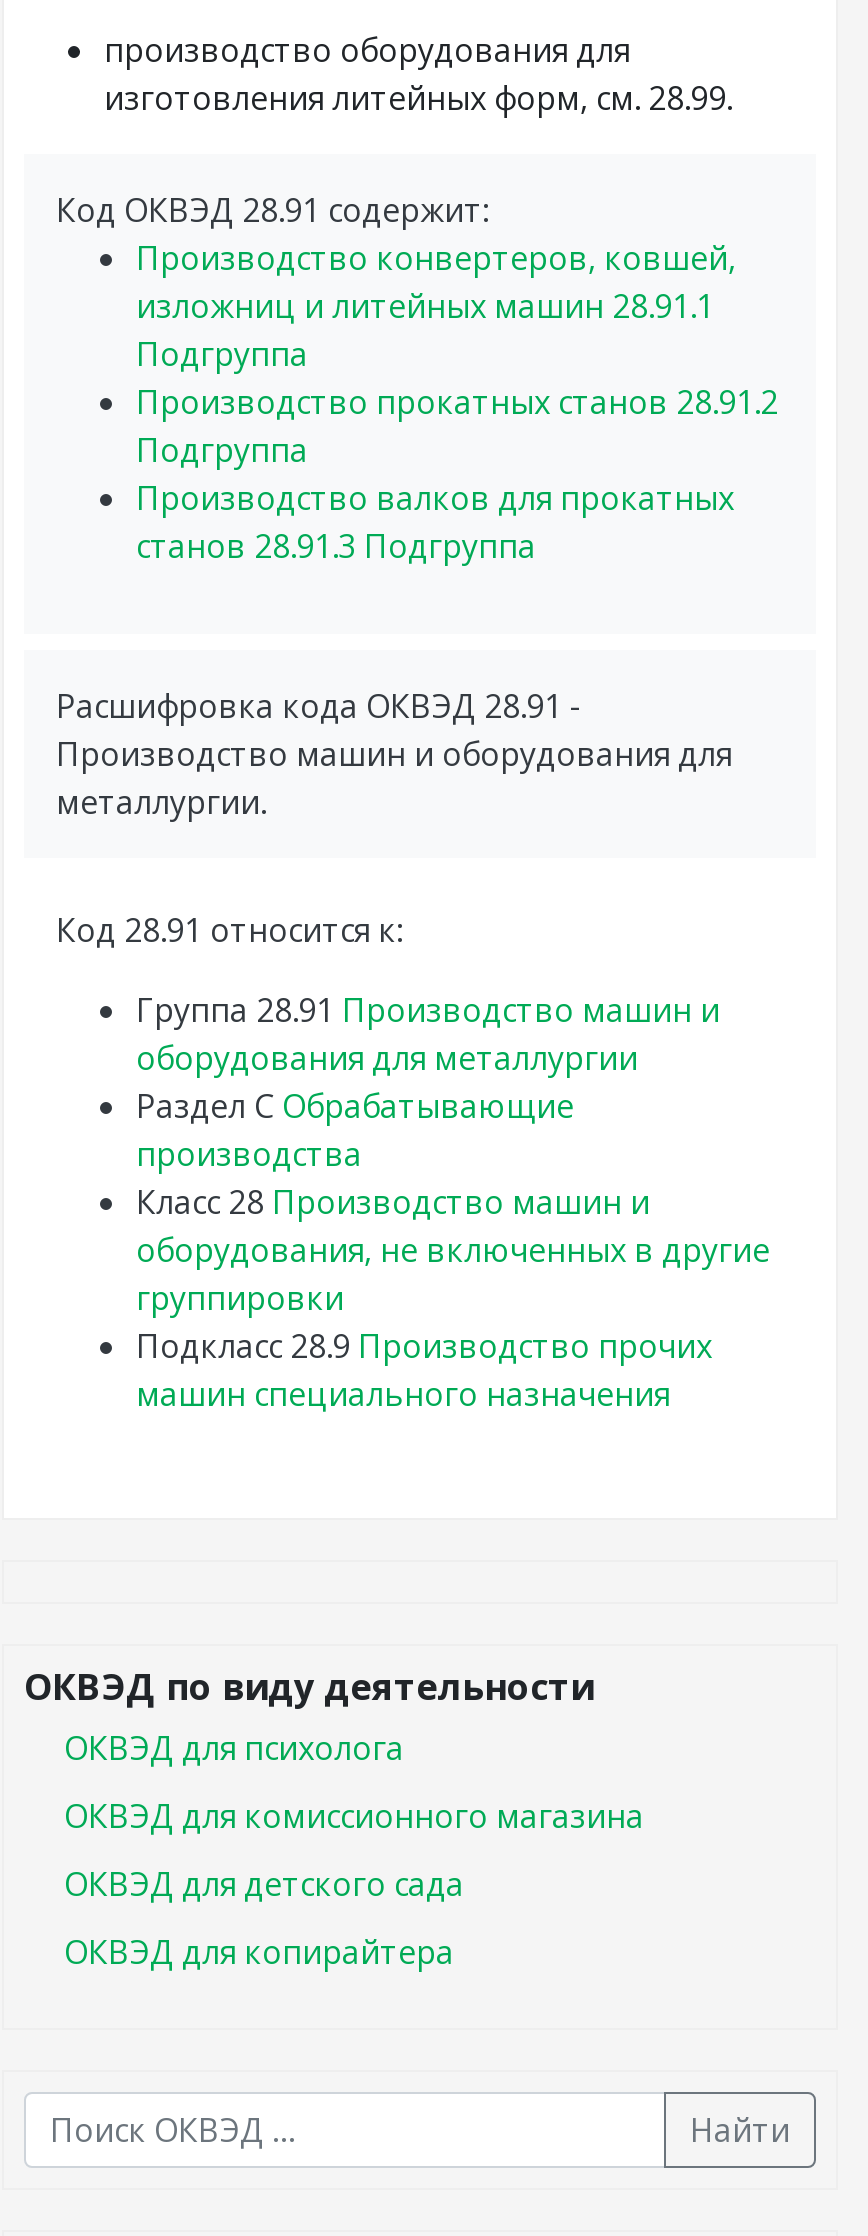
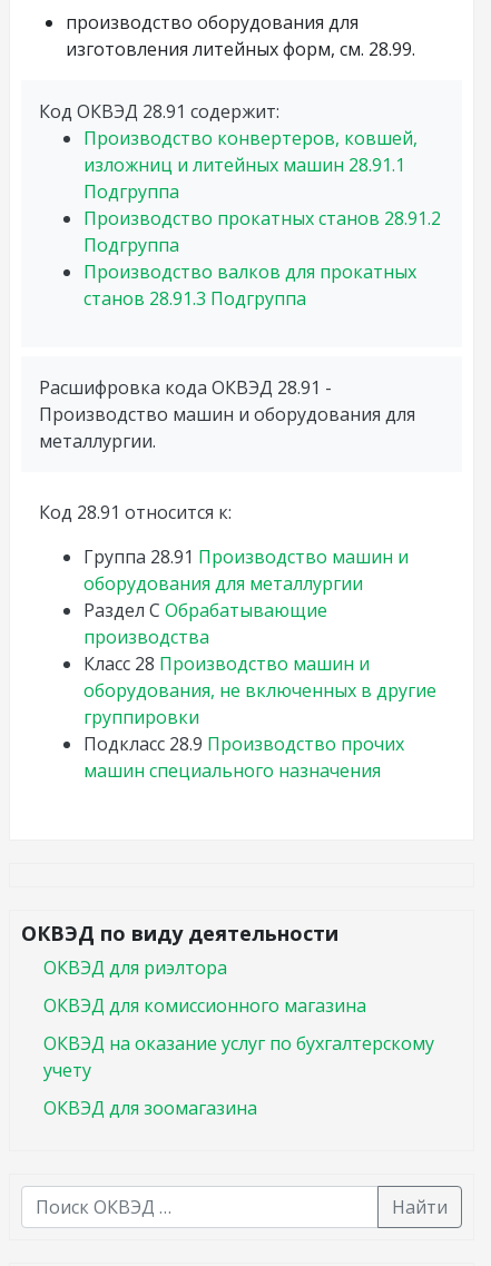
- ОКВЭД для психолога
+ ОКВЭД для риэлтора

- ОКВЭД для детского сада
+ ОКВЭД на оказание услуг по бухгалтерскому
+ учету

- ОКВЭД для копирайтера
+ ОКВЭД для зоомагазина
